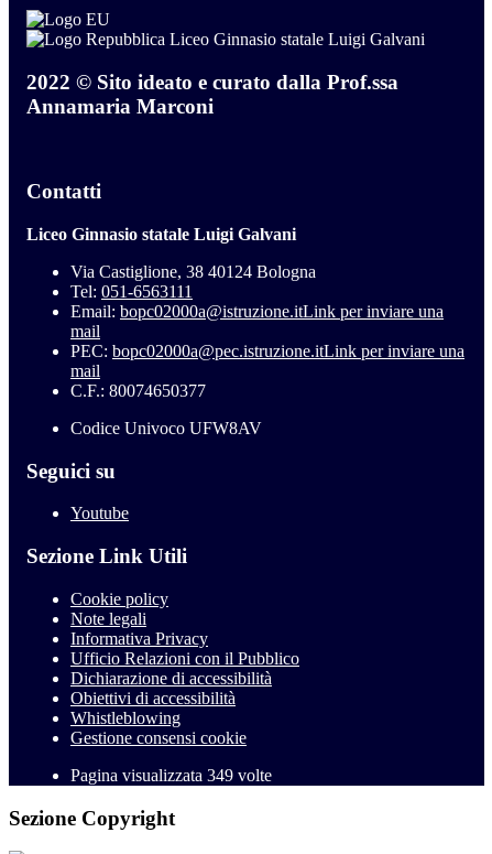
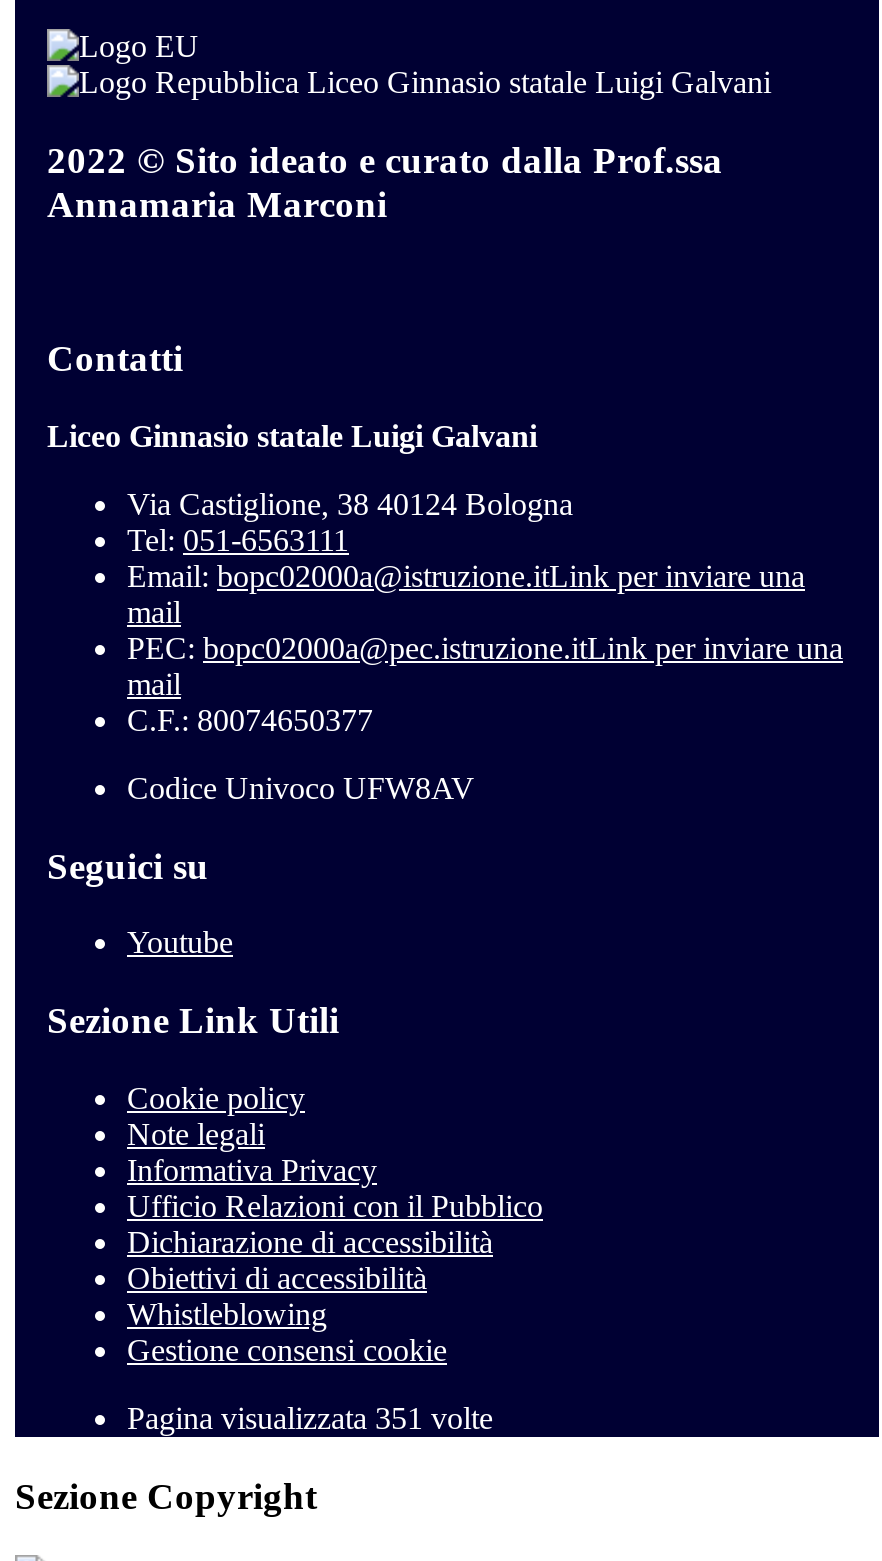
- Pagina visualizzata 349 volte
+ Pagina visualizzata 351 volte
